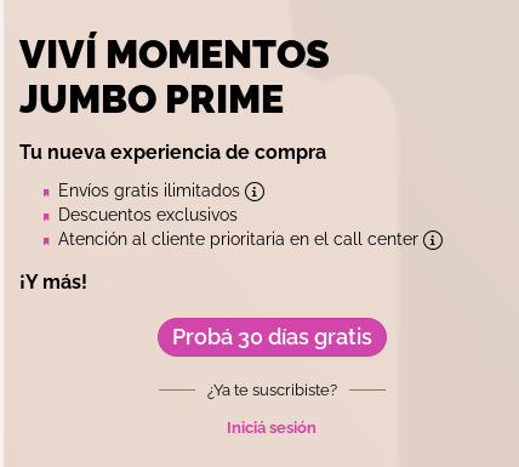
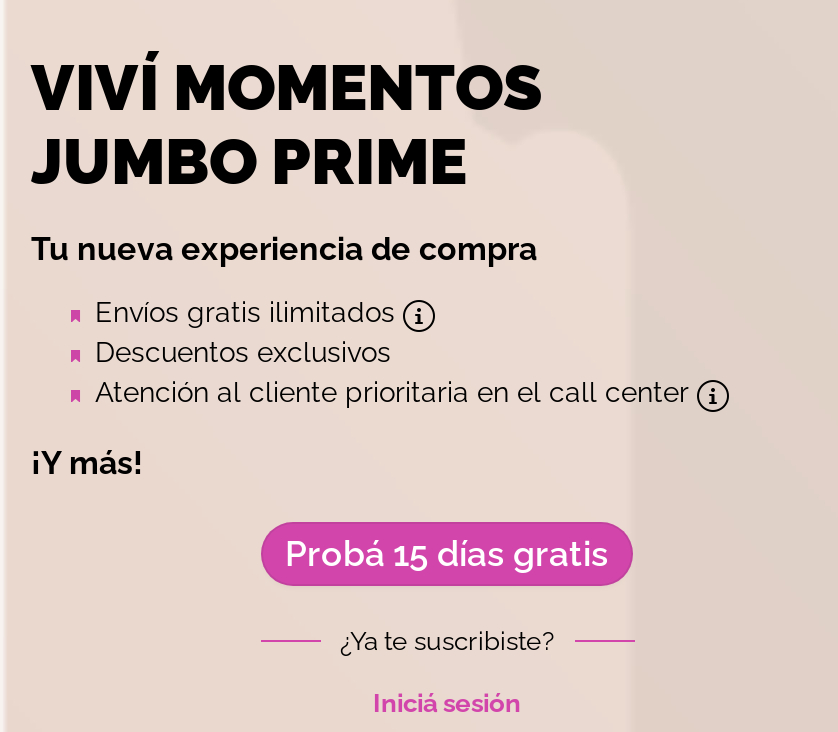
- Probá 30 días gratis
+ Probá 15 días gratis
